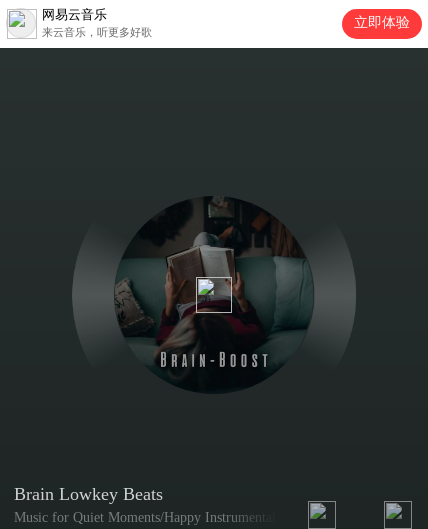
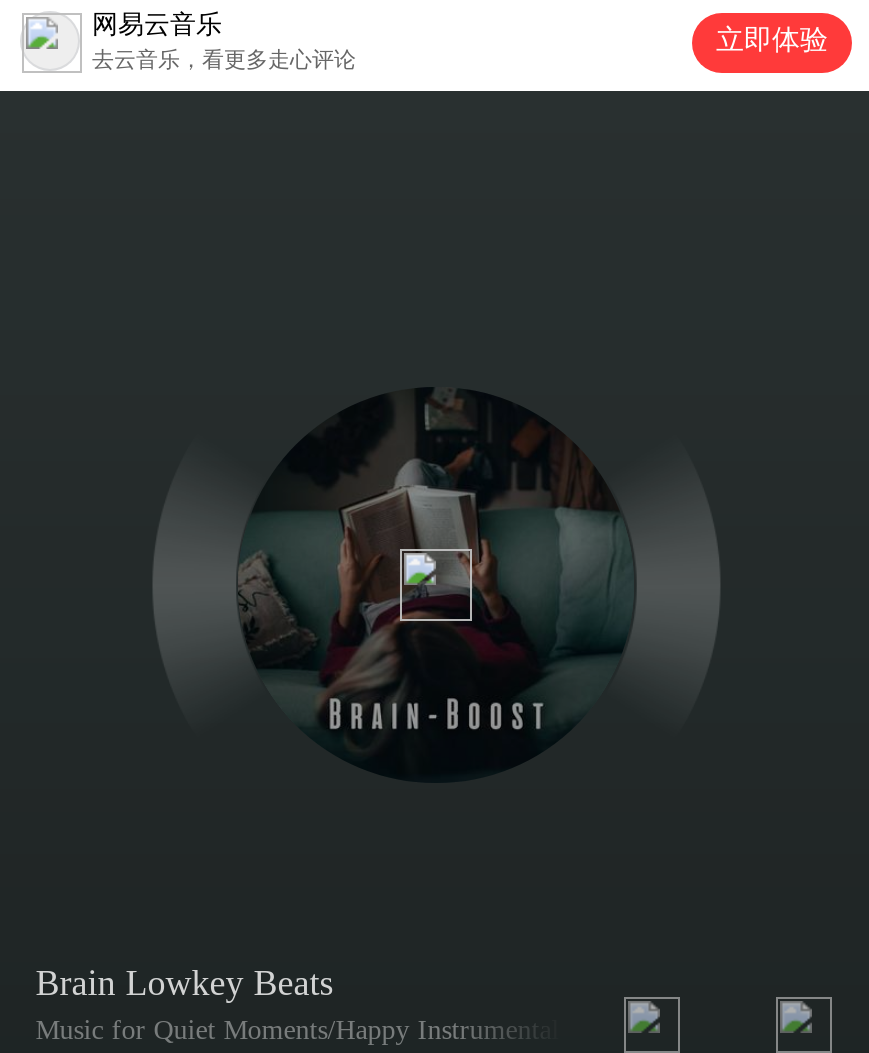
- 来云音乐，听更多好歌
+ 去云音乐，看更多走心评论
